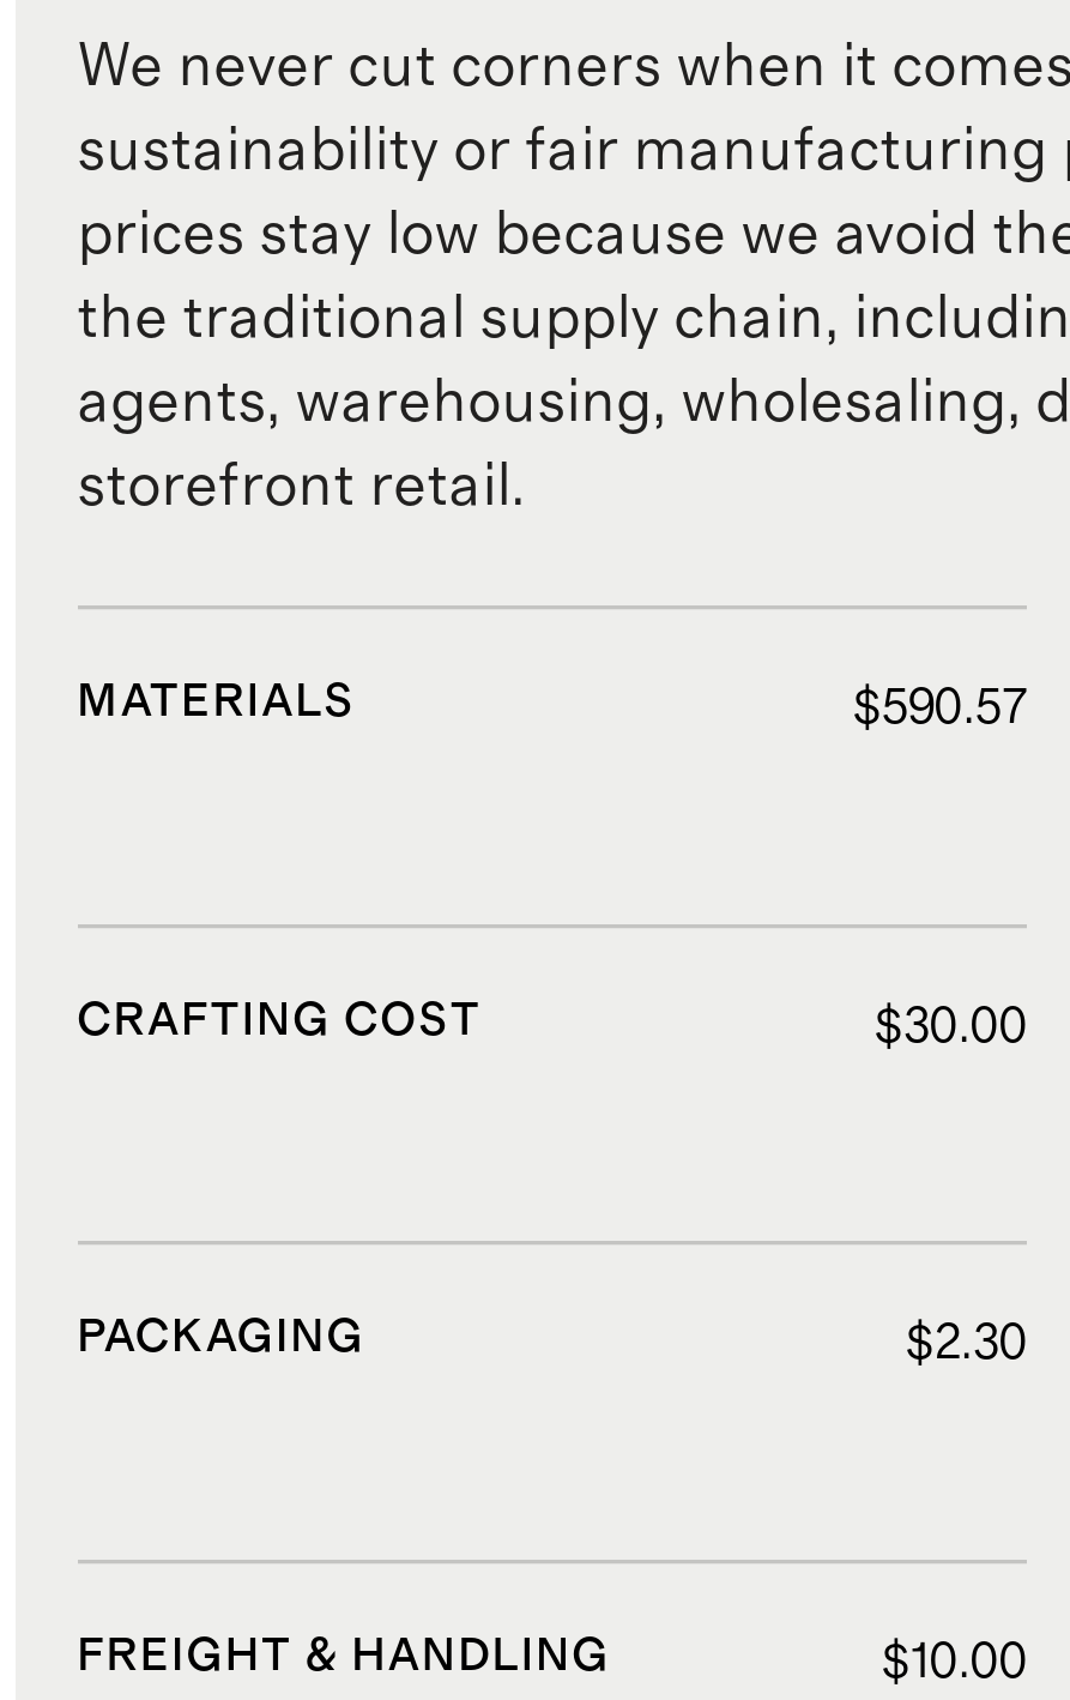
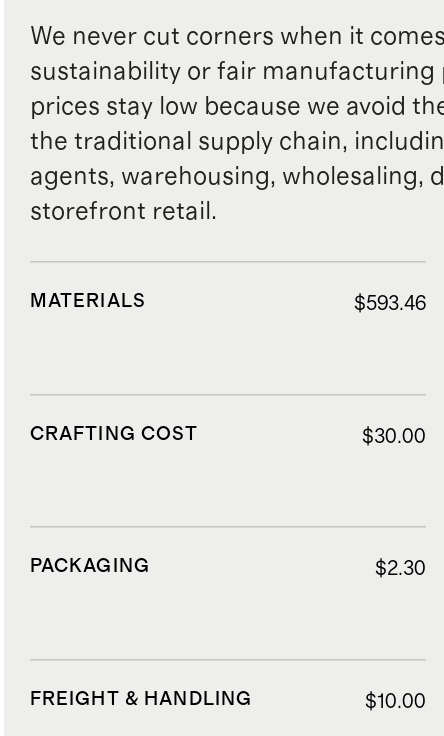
- $590.57
+ $593.46
